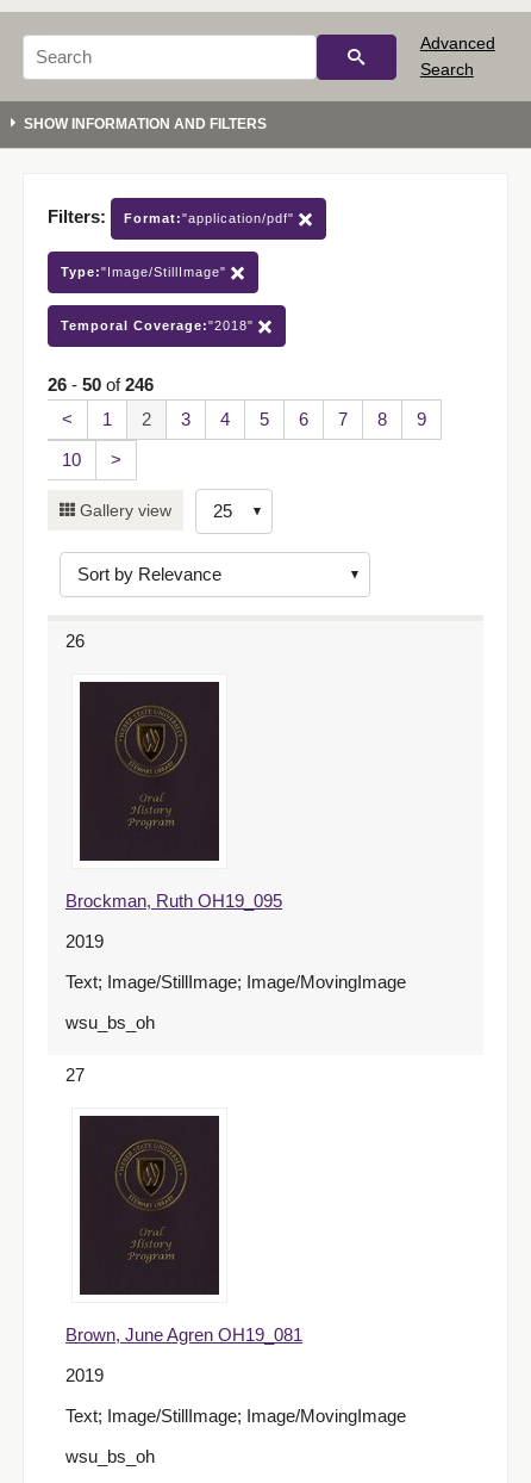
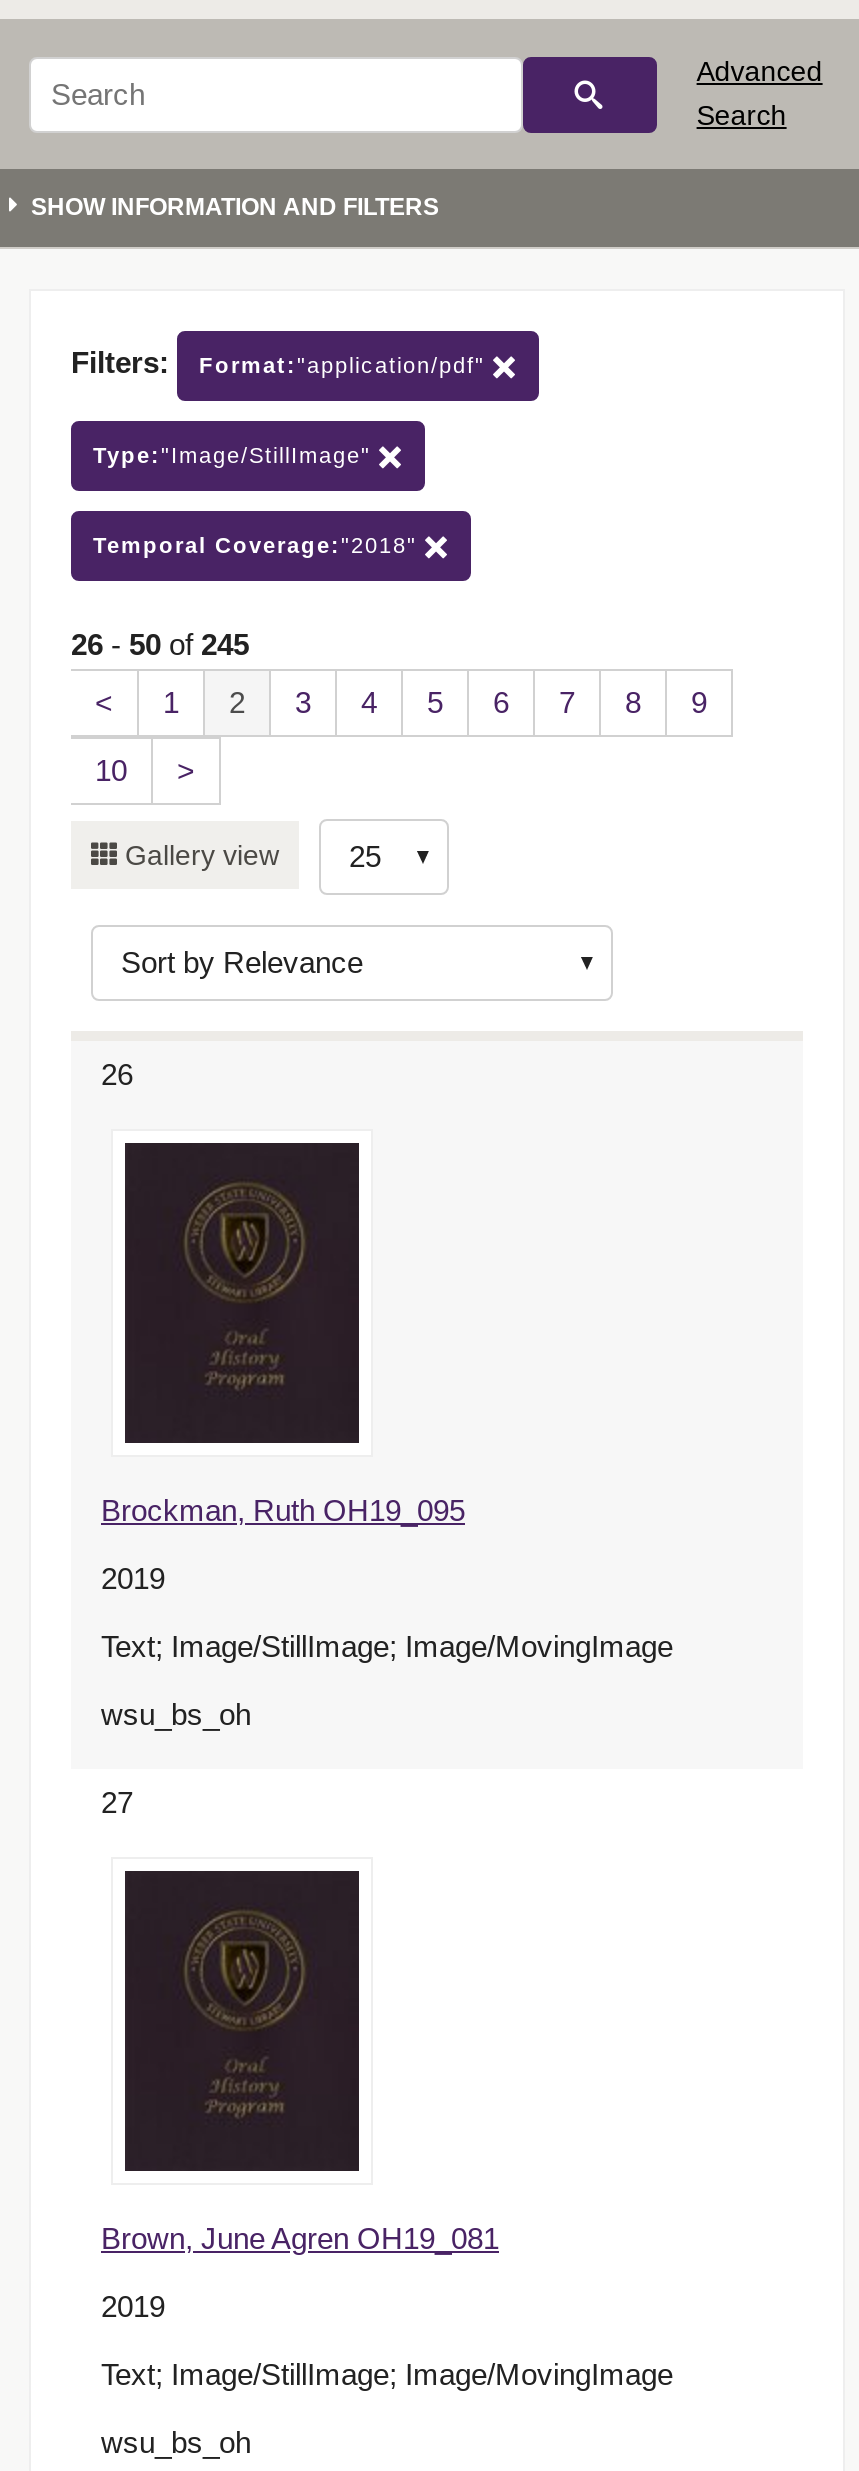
- 26 - 50 of 246
+ 26 - 50 of 245
